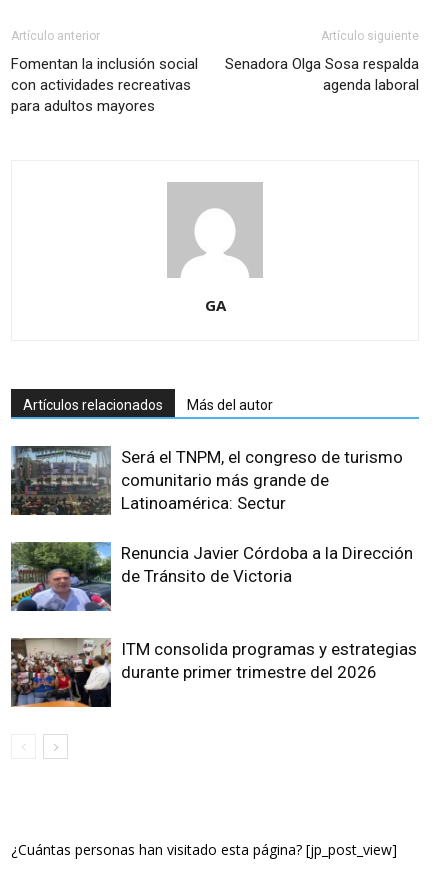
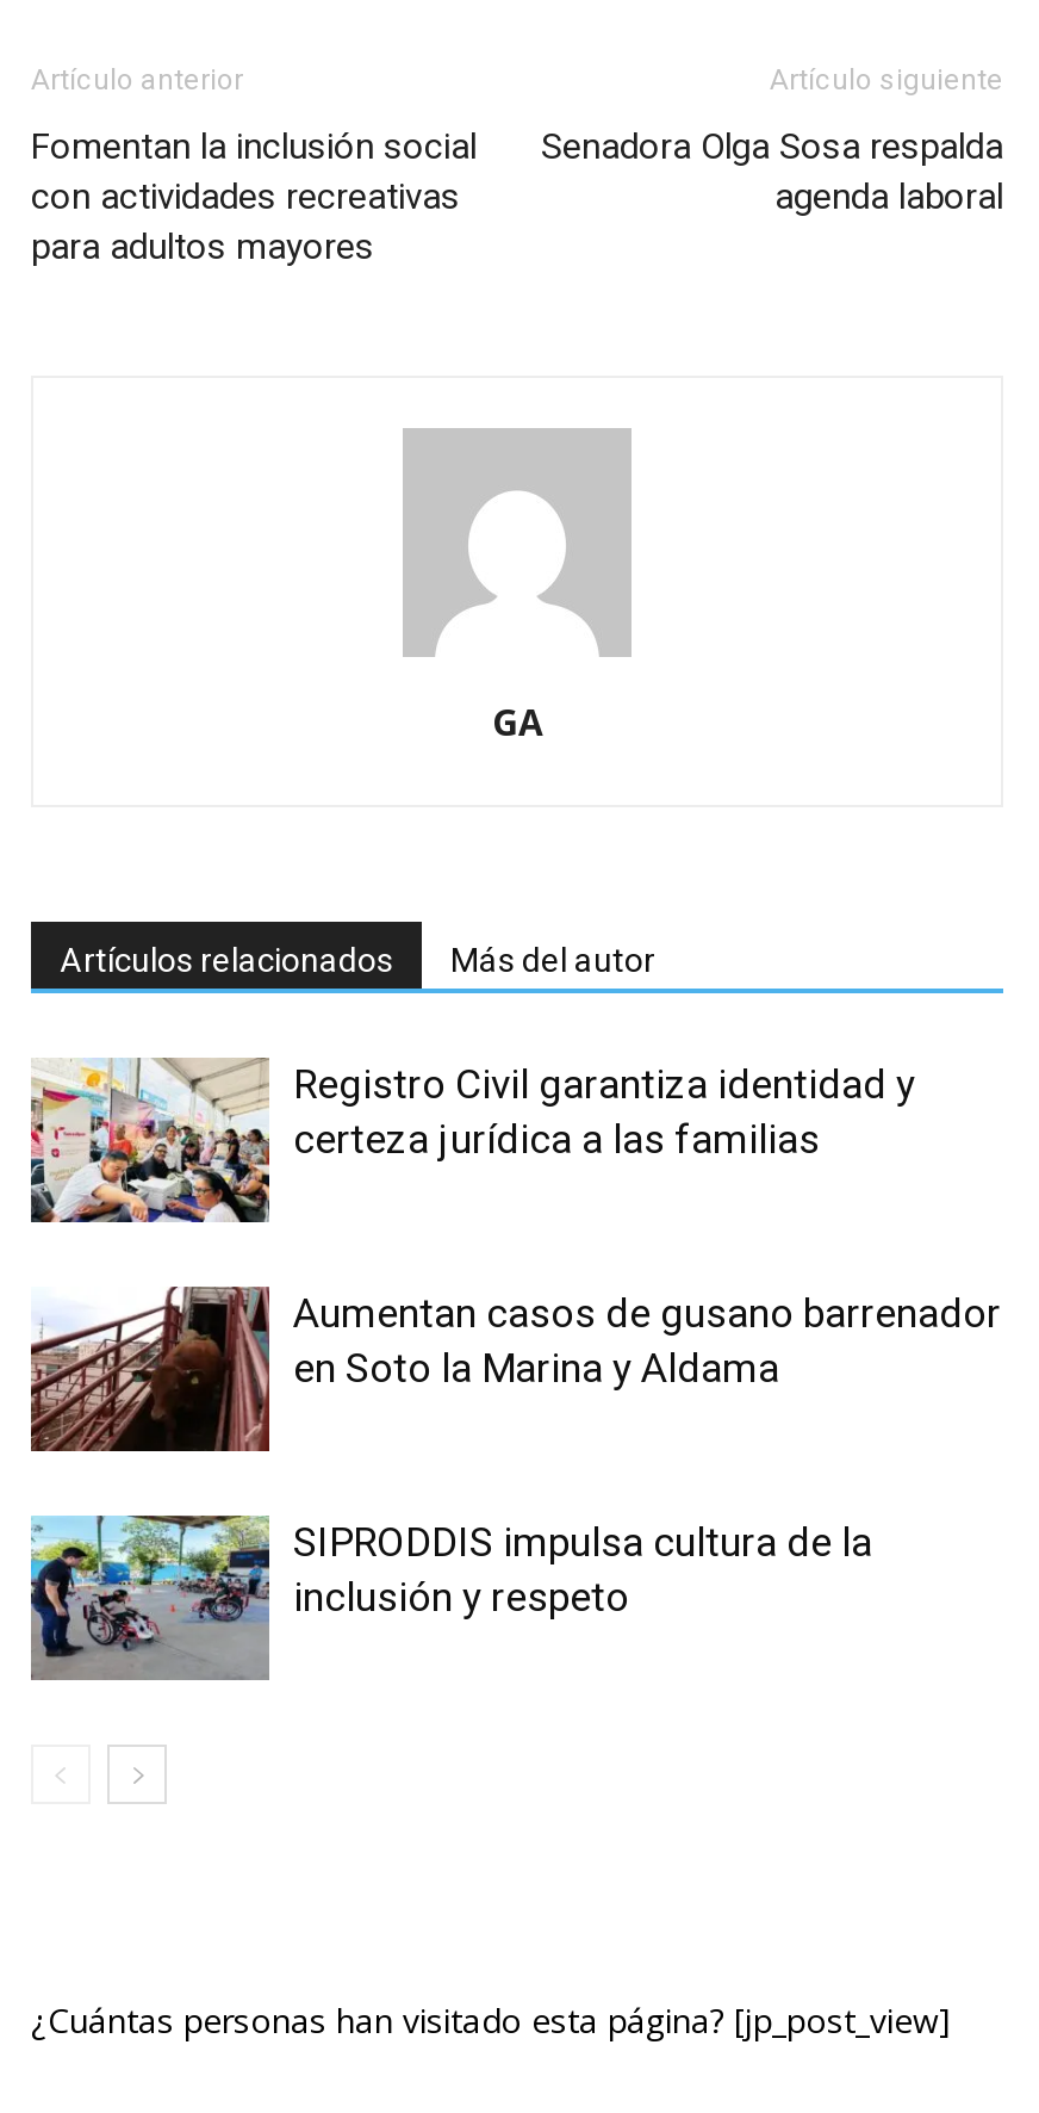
- [image]
- Será el TNPM, el congreso de turismo
- comunitario más grande de
- Latinoamérica: Sectur
+ [image]
+ Registro Civil garantiza identidad y
+ certeza jurídica a las familias

- [image]
- Renuncia Javier Córdoba a la Dirección
- de Tránsito de Victoria
+ [image]
+ Aumentan casos de gusano barrenador
+ en Soto la Marina y Aldama

- [image]
- ITM consolida programas y estrategias
- durante primer trimestre del 2026
+ [image]
+ SIPRODDIS impulsa cultura de la
+ inclusión y respeto
